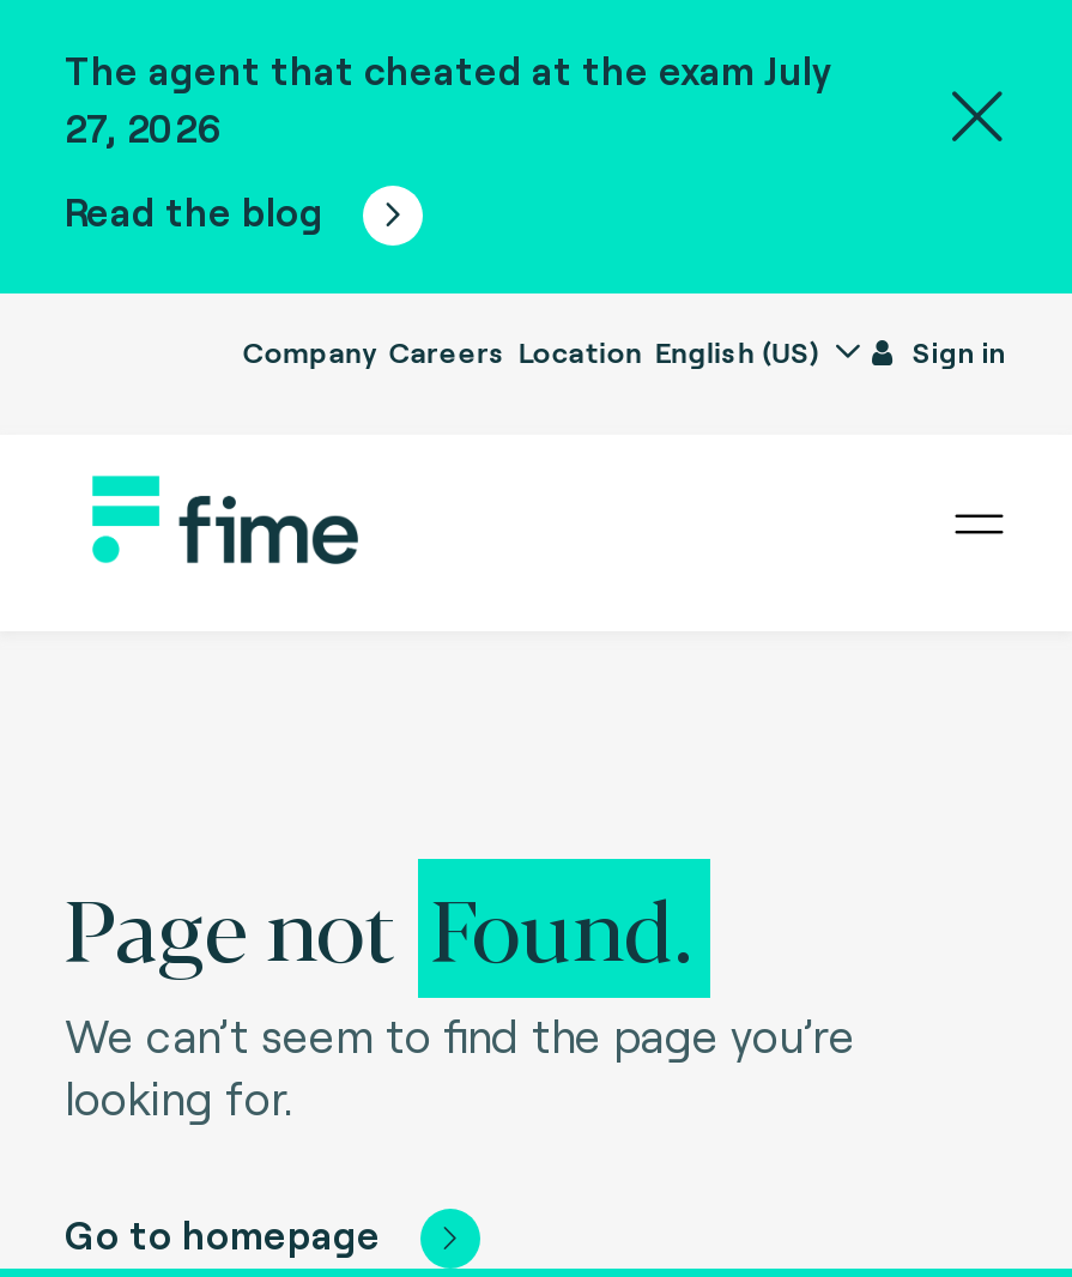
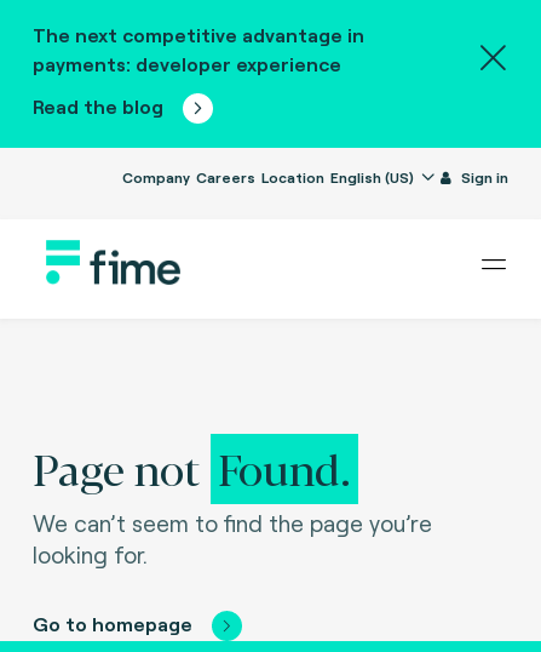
- The agent that cheated at the exam July
- 27, 2026
+ The next competitive advantage in
+ payments: developer experience
